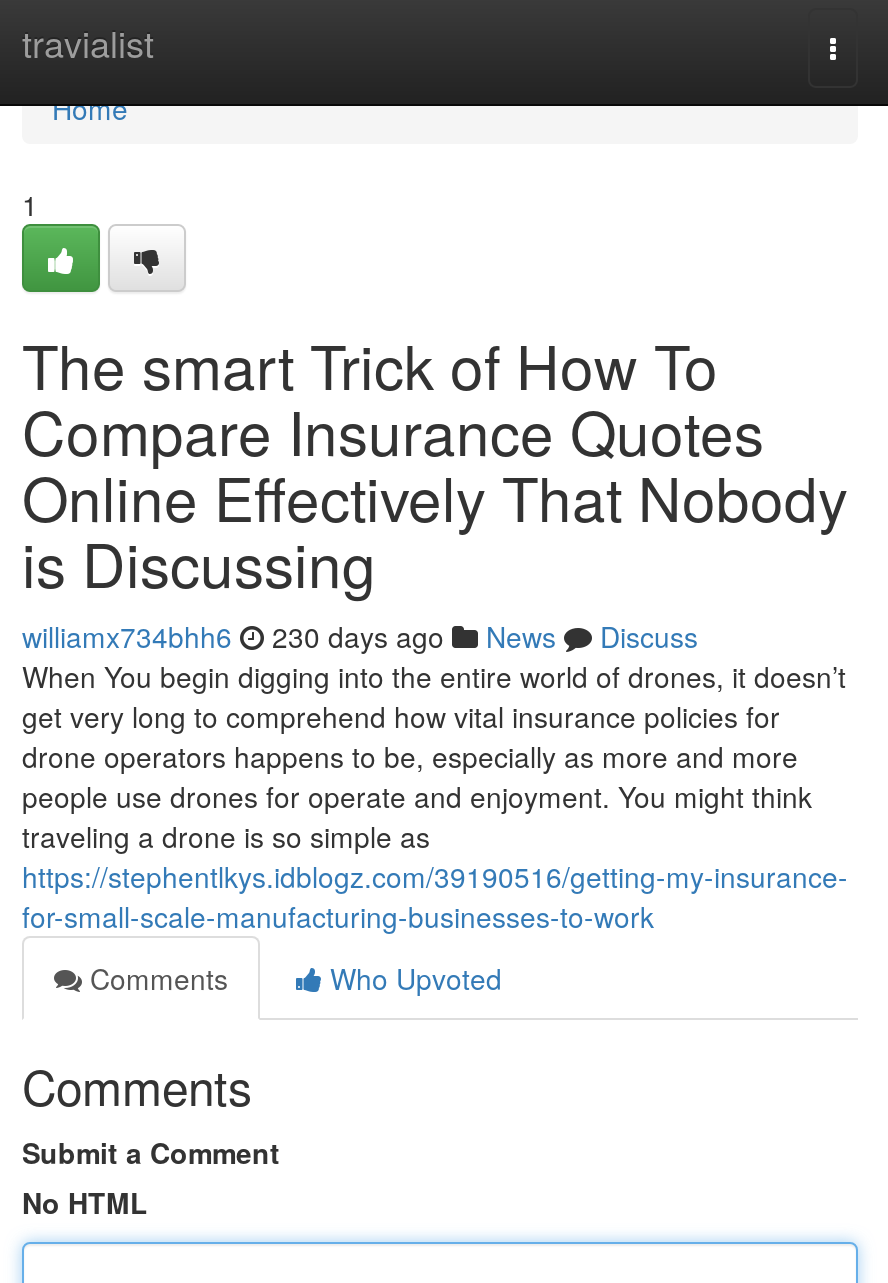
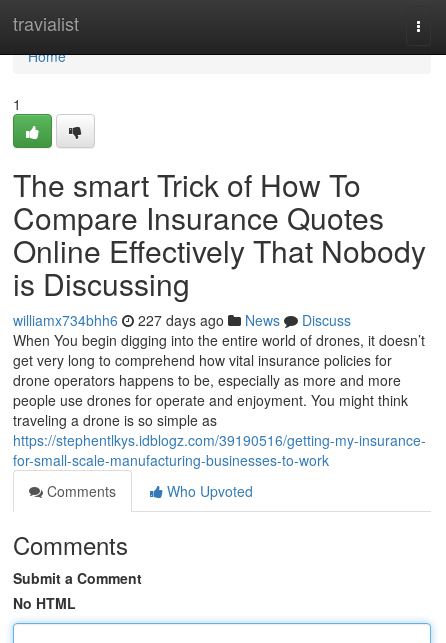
- williamx734bhh6 230 days ago News Discuss
+ williamx734bhh6 227 days ago News Discuss
